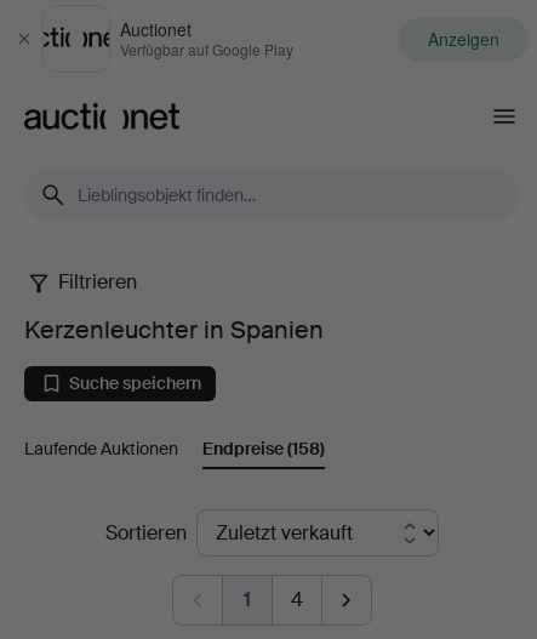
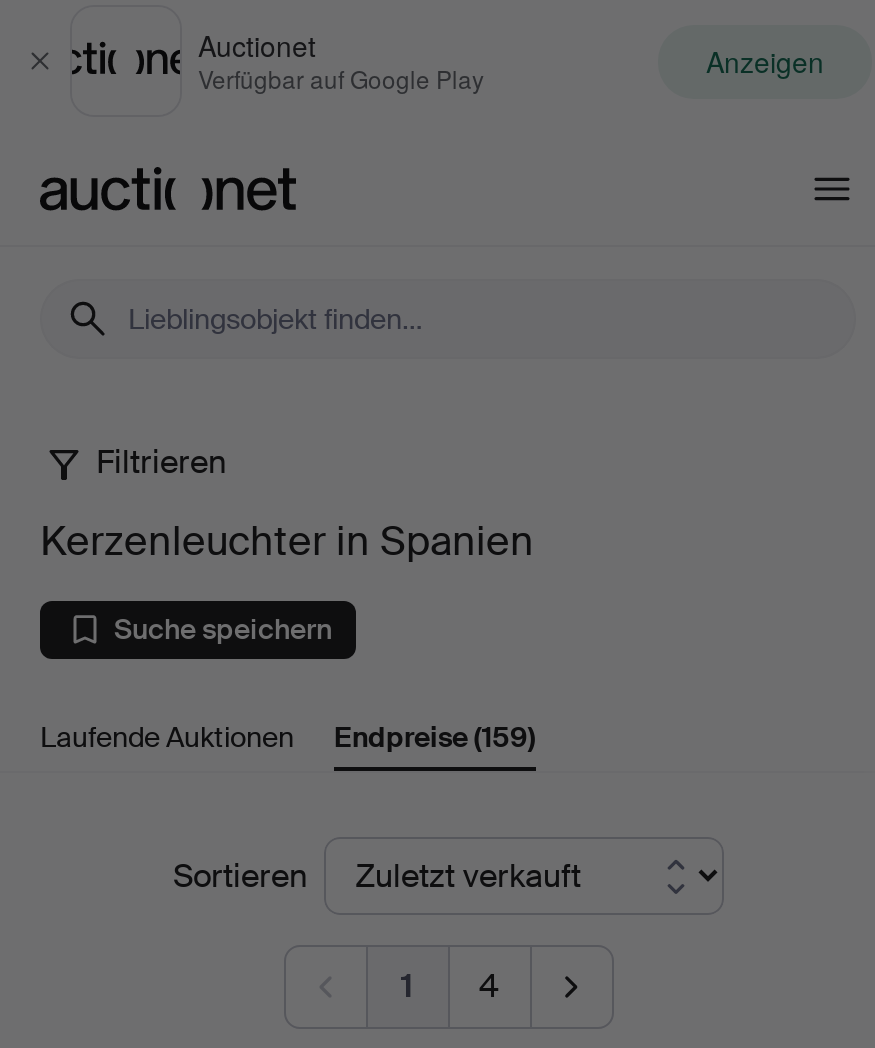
- Laufende Auktionen Endpreise(158)
+ Laufende Auktionen Endpreise(159)
